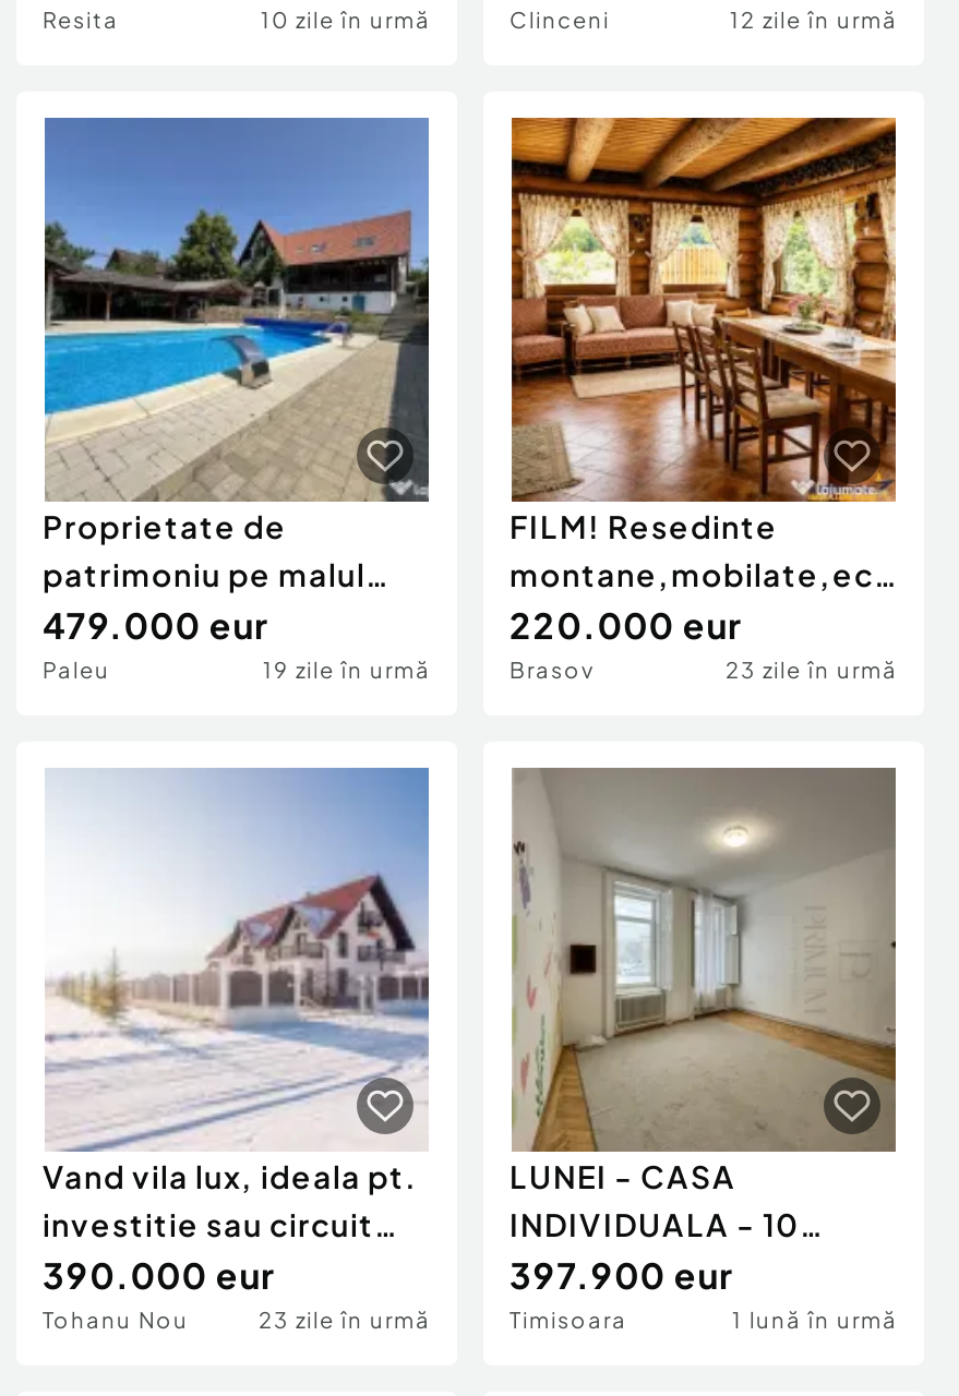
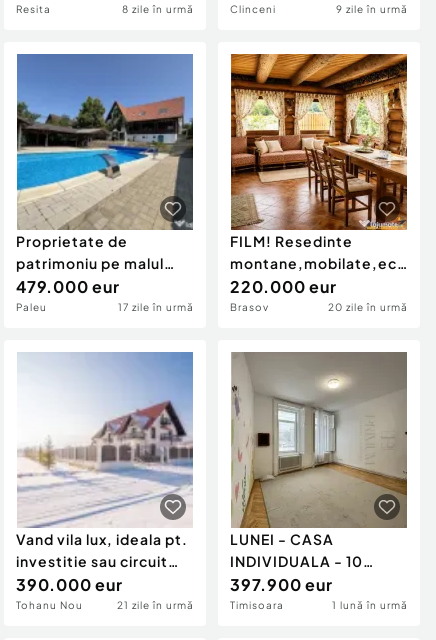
- 10 zile în urmă
+ 8 zile în urmă

- 12 zile în urmă
+ 9 zile în urmă

- 19 zile în urmă
+ 17 zile în urmă

- 23 zile în urmă
+ 20 zile în urmă

- 23 zile în urmă
+ 21 zile în urmă
